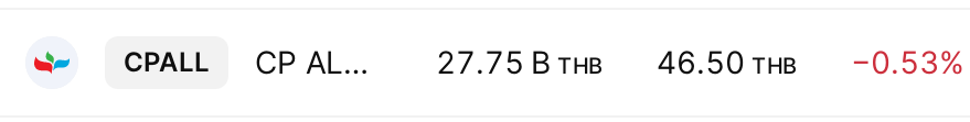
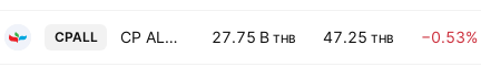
- 46.50 THB
+ 47.25 THB
